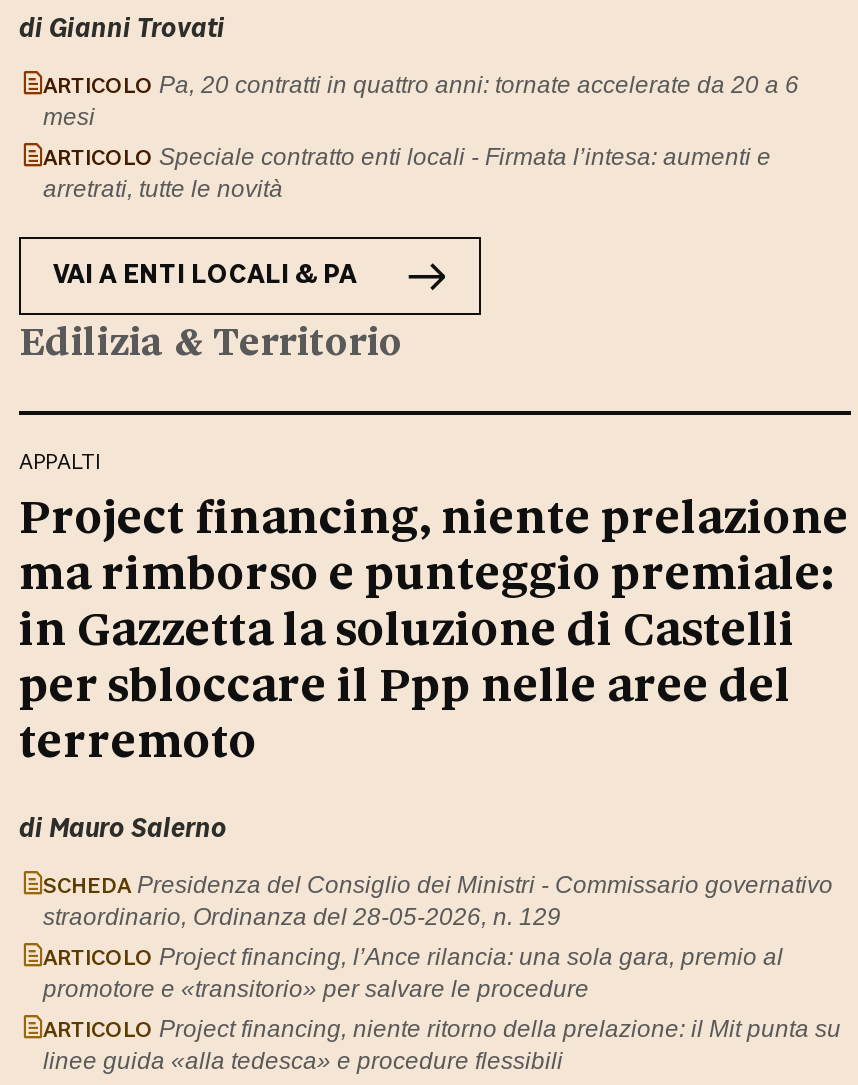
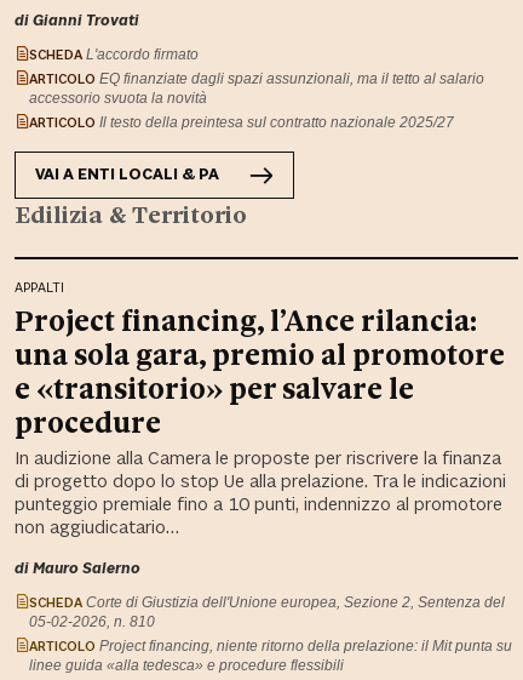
- ARTICOLO Pa, 20 contratti in quattro anni: tornate accelerate da 20 a 6
- mesi
- ARTICOLO Speciale contratto enti locali - Firmata l’intesa: aumenti e
- arretrati, tutte le novità
+ SCHEDA L'accordo firmato
+ ARTICOLO EQ finanziate dagli spazi assunzionali, ma il tetto al salario
+ accessorio svuota la novità
+ ARTICOLO Il testo della preintesa sul contratto nazionale 2025/27

- Project financing, niente prelazione
- ma rimborso e punteggio premiale:
- in Gazzetta la soluzione di Castelli
- per sbloccare il Ppp nelle aree del
- terremoto
+ Project financing, l’Ance rilancia:
+ una sola gara, premio al promotore
+ e «transitorio» per salvare le
+ procedure
+ In audizione alla Camera le proposte per riscrivere la finanza
+ di progetto dopo lo stop Ue alla prelazione. Tra le indicazioni
+ punteggio premiale fino a 10 punti, indennizzo al promotore
+ non aggiudicatario…

moved down: di Mauro Salerno

- SCHEDA Presidenza del Consiglio dei Ministri - Commissario governativo
- straordinario, Ordinanza del 28-05-2026, n. 129
- ARTICOLO Project financing, l’Ance rilancia: una sola gara, premio al
- promotore e «transitorio» per salvare le procedure
+ SCHEDA Corte di Giustizia dell'Unione europea, Sezione 2, Sentenza del
+ 05-02-2026, n. 810
